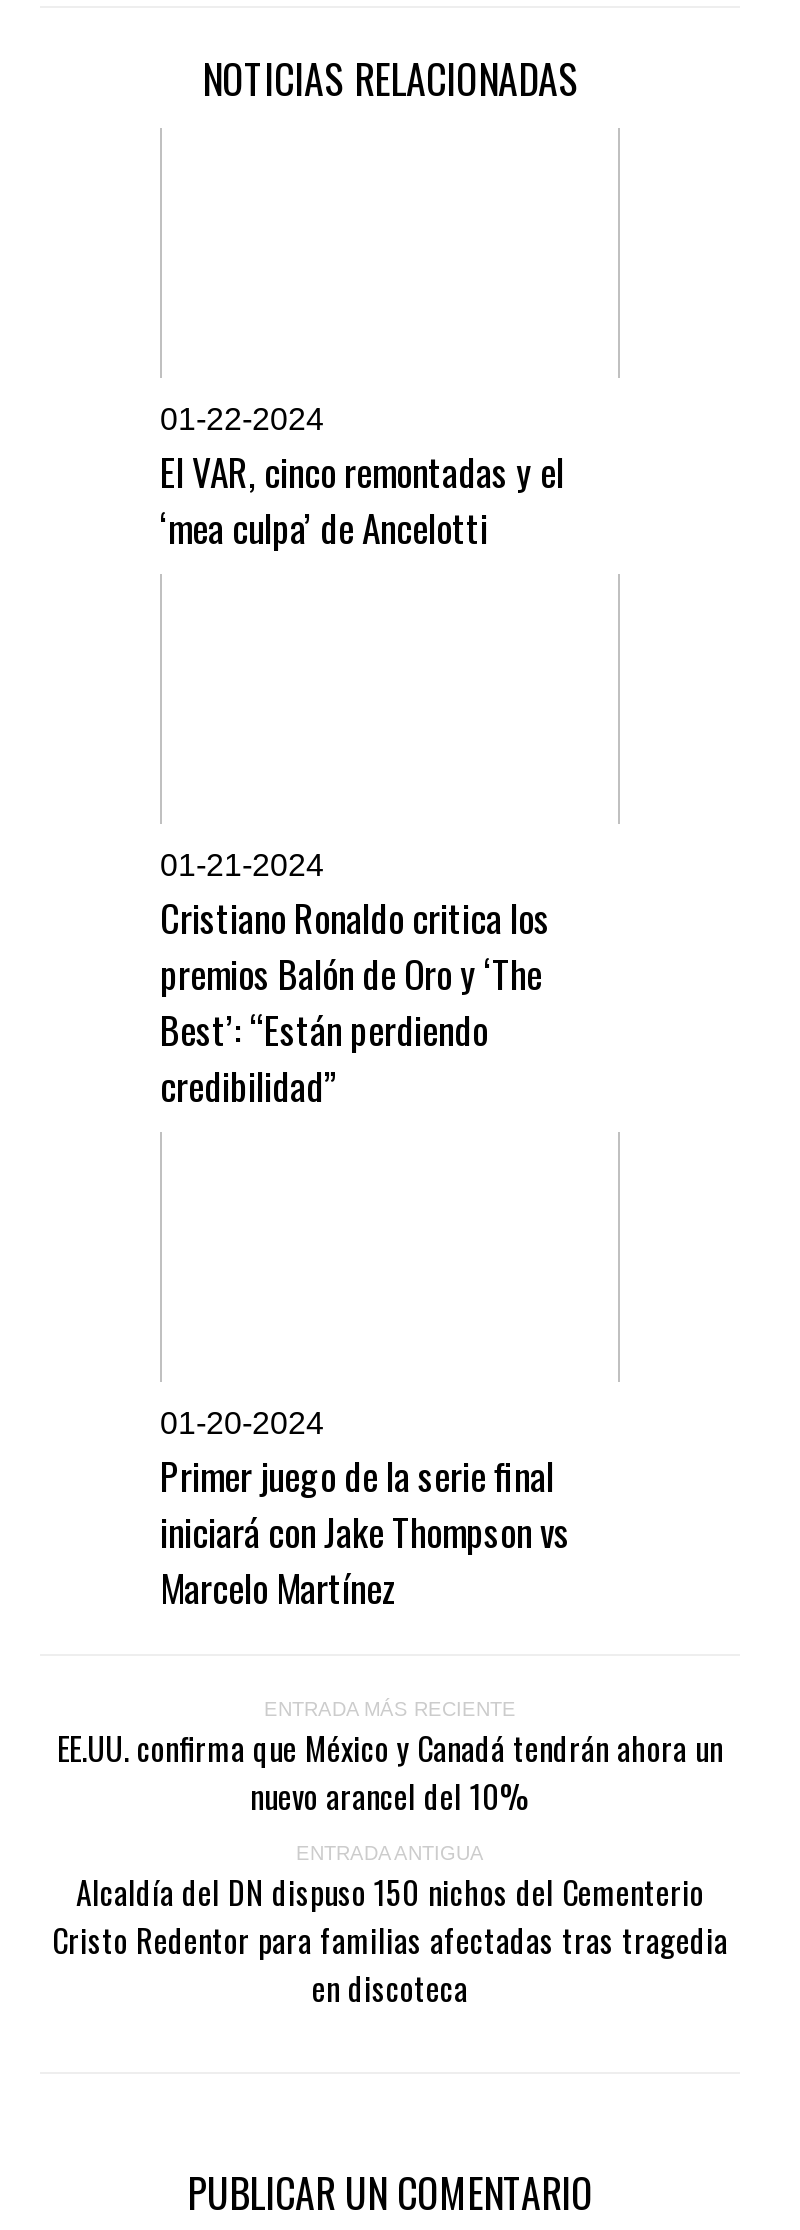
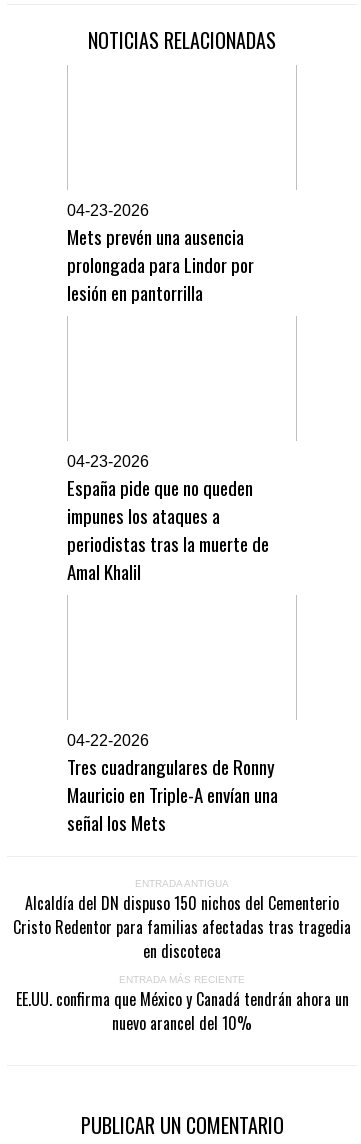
- 01-22-2024
- El VAR, cinco remontadas y el
- ‘mea culpa’ de Ancelotti
+ 04-23-2026
+ Mets prevén una ausencia
+ prolongada para Lindor por
+ lesión en pantorrilla

- 01-21-2024
- Cristiano Ronaldo critica los
- premios Balón de Oro y ‘The
- Best’: “Están perdiendo
- credibilidad”
+ 04-23-2026
+ España pide que no queden
+ impunes los ataques a
+ periodistas tras la muerte de
+ Amal Khalil

- 01-20-2024
- Primer juego de la serie final
- iniciará con Jake Thompson vs
- Marcelo Martínez
+ 04-22-2026
+ Tres cuadrangulares de Ronny
+ Mauricio en Triple-A envían una
+ señal los Mets

moved down: ENTRADA MÁS RECIENTE | EE.UU. confirma que México y Canadá tendrán ahora un | nuevo arancel del 10%

moved up: ENTRADA ANTIGUA | Alcaldía del DN dispuso 150 nichos del Cementerio | Cristo Redentor para familias afectadas tras tragedia | en discoteca
